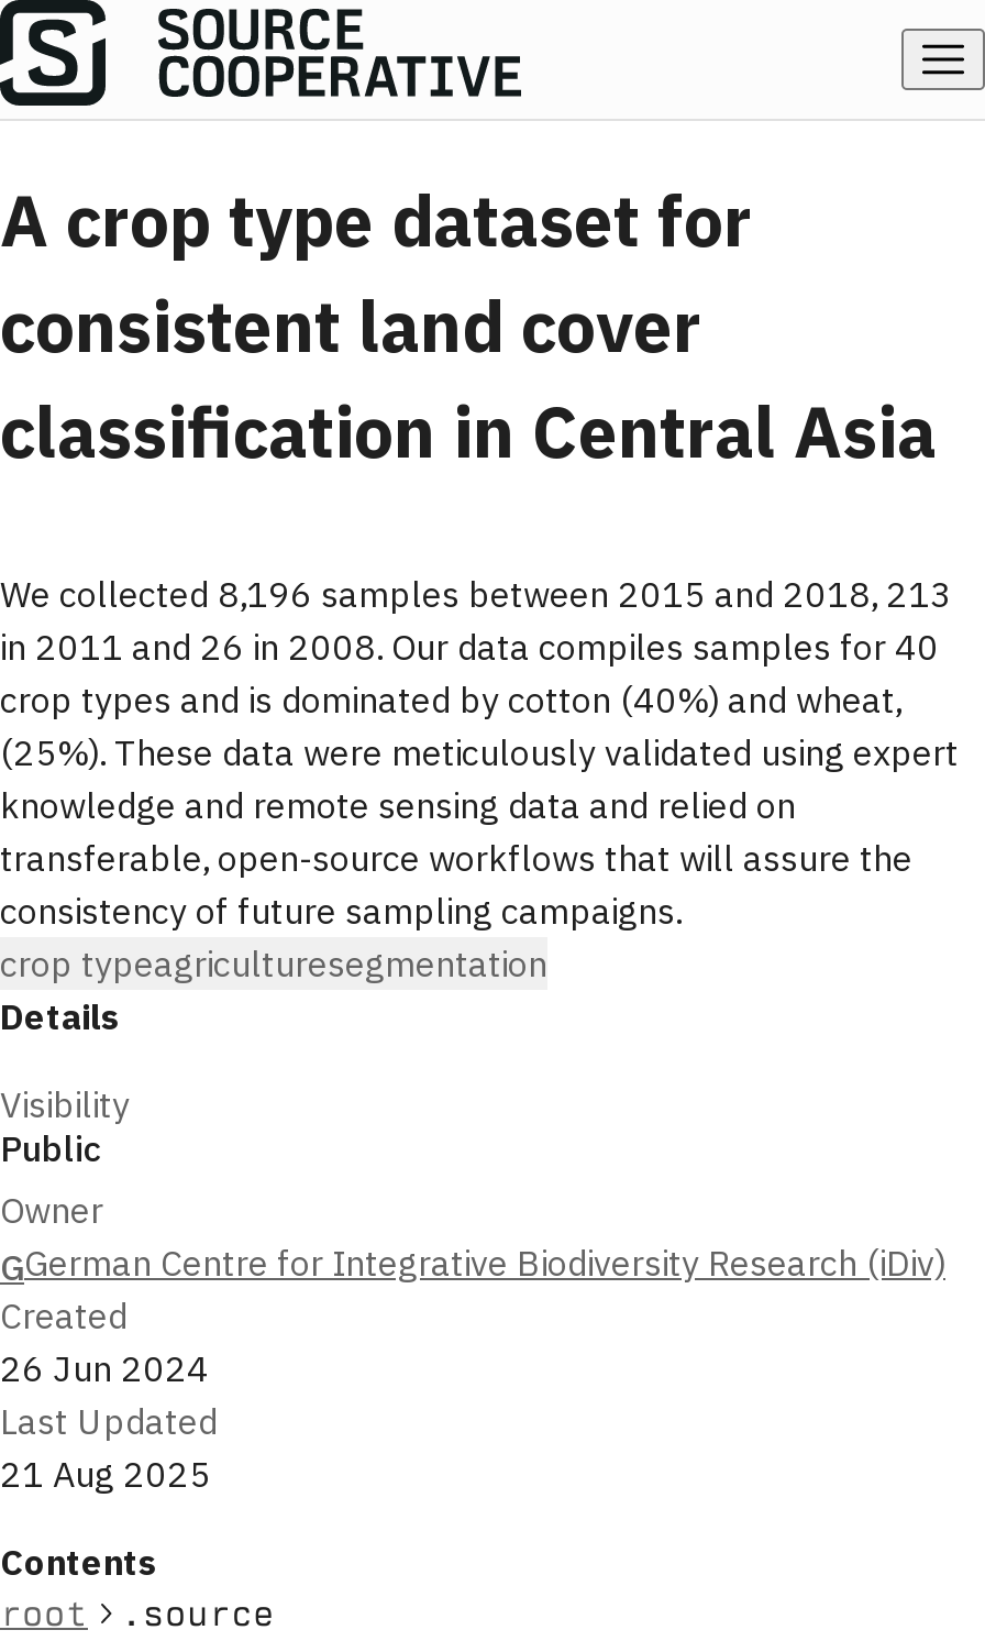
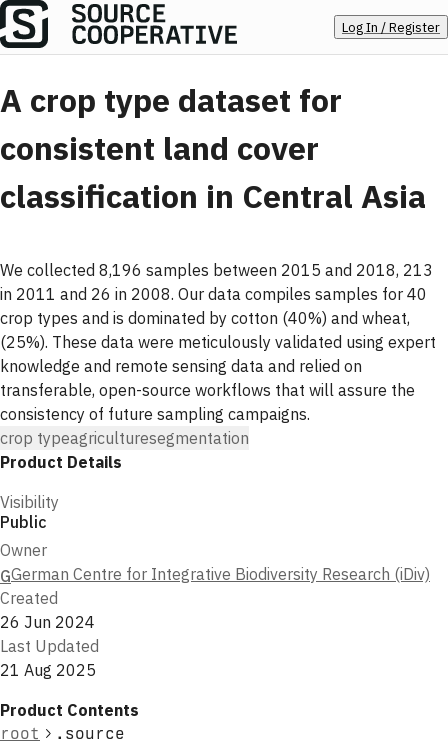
+ Log In / Register

- Details
+ Product Details

- Contents
+ Product Contents
